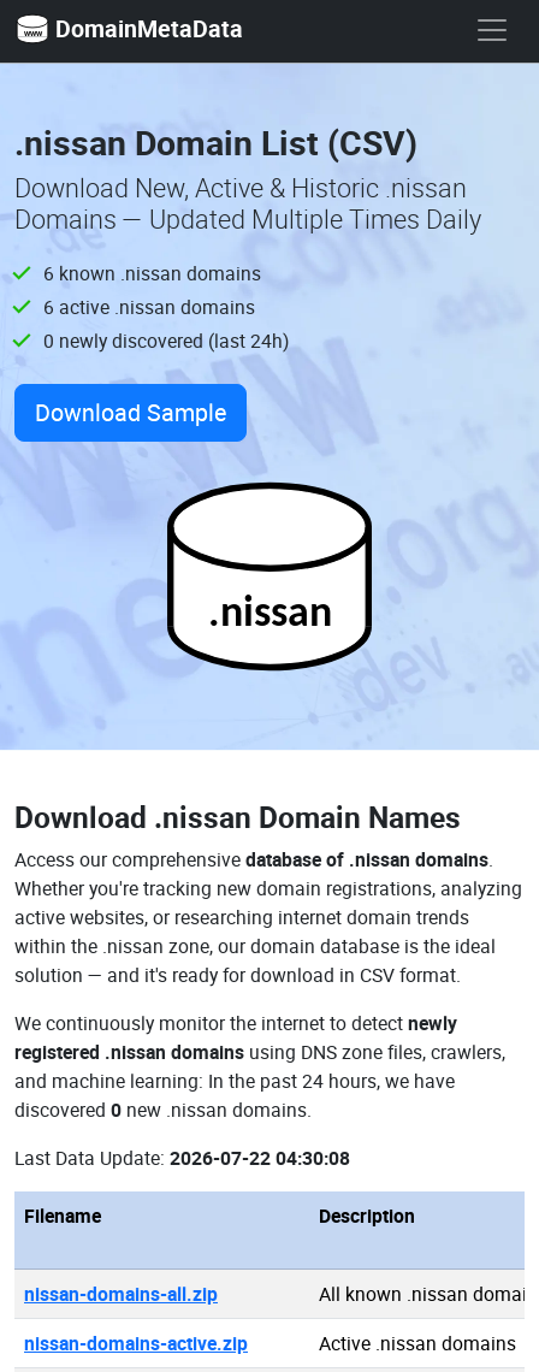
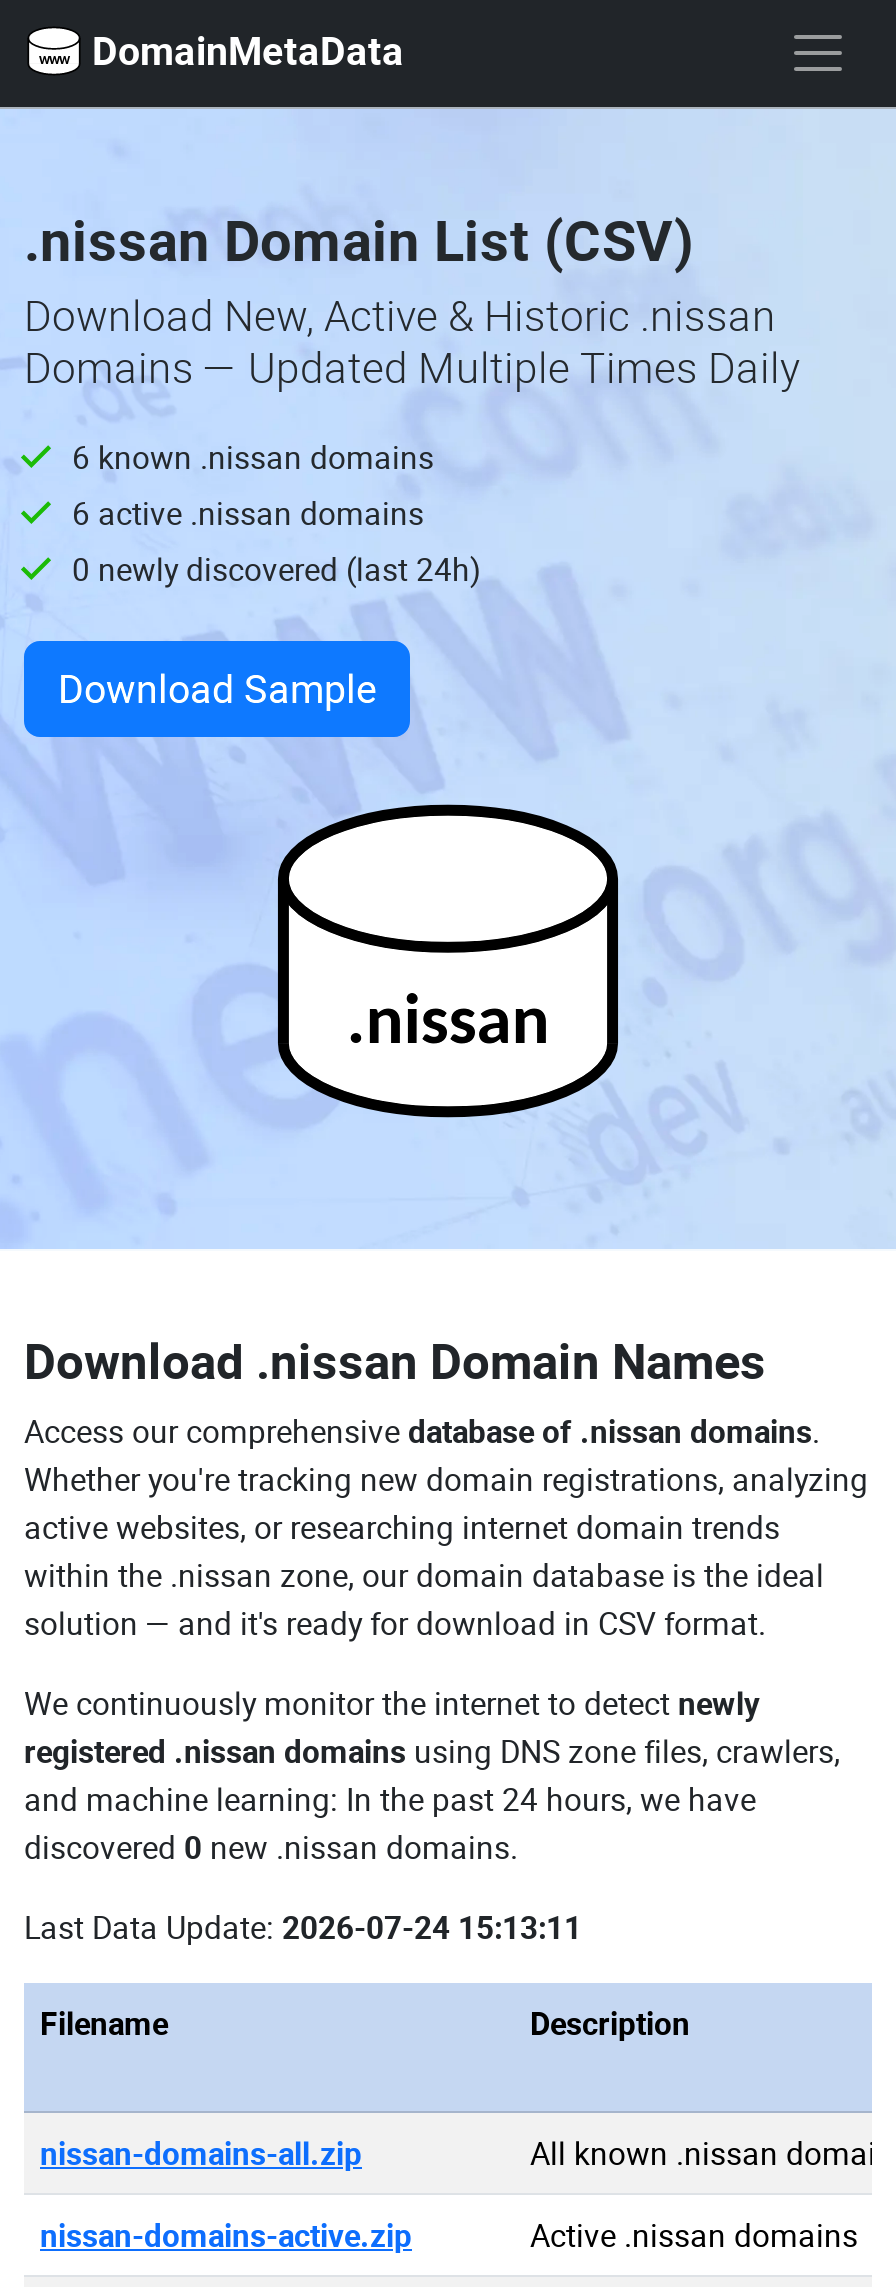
- Last Data Update: 2026-07-22 04:30:08
+ Last Data Update: 2026-07-24 15:13:11
